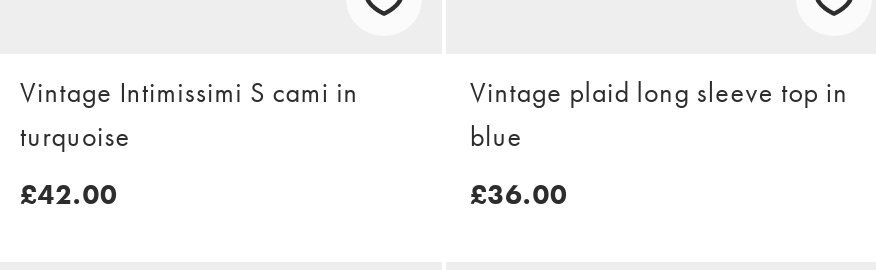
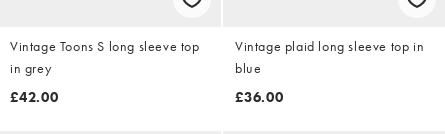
- Vintage Intimissimi S cami in
- turquoise
+ Vintage Toons S long sleeve top
+ in grey
